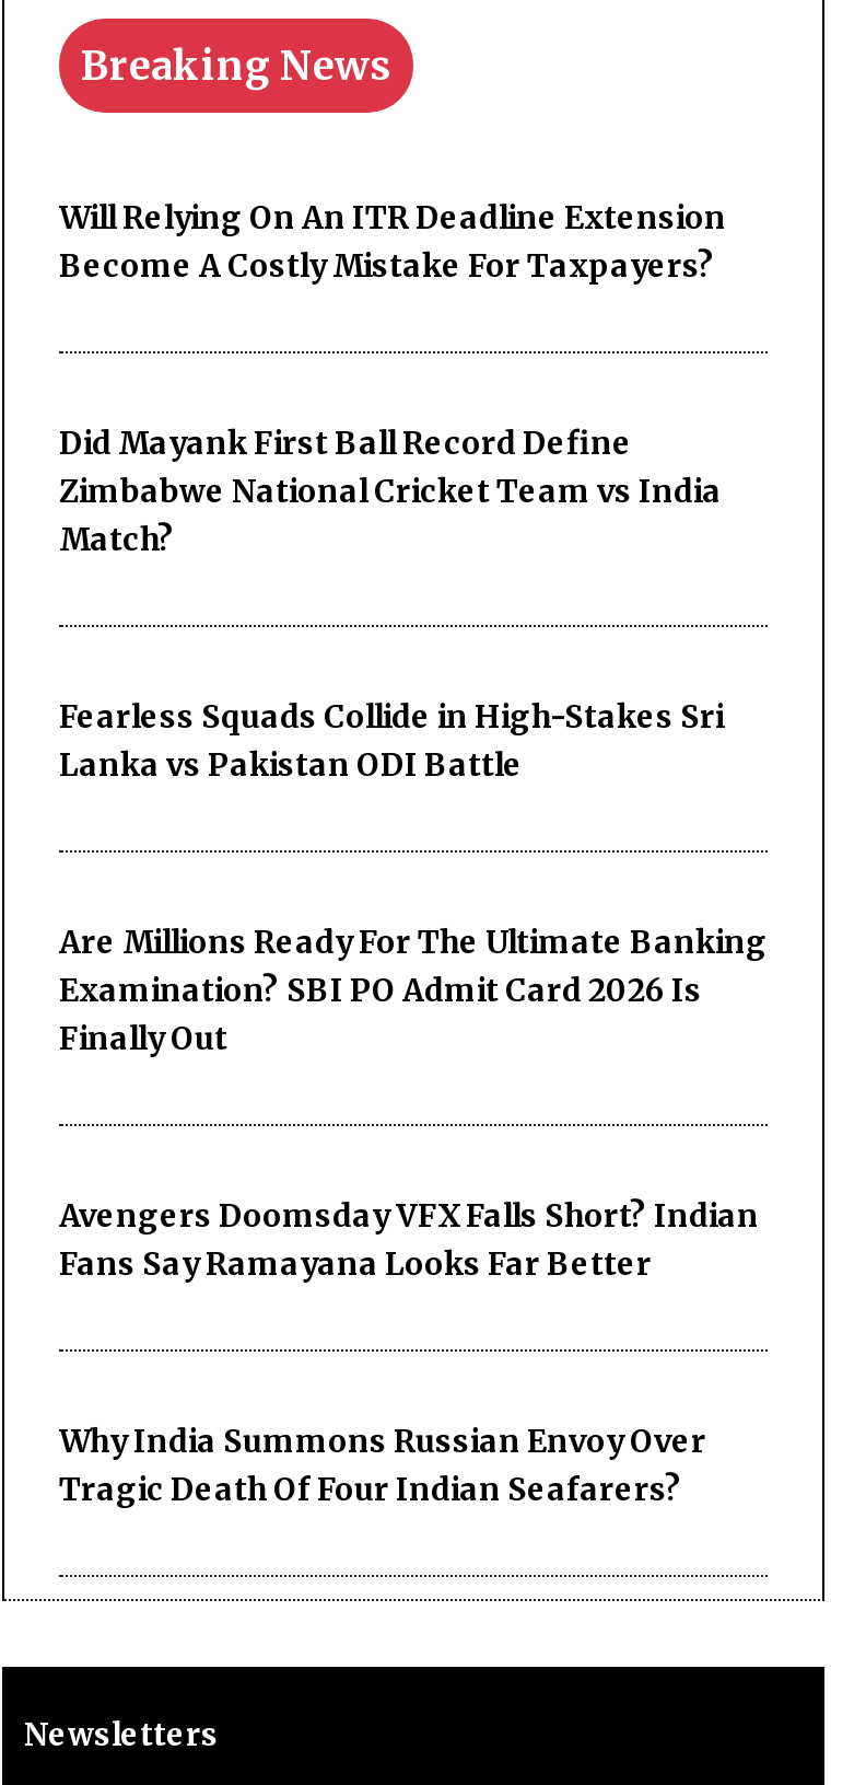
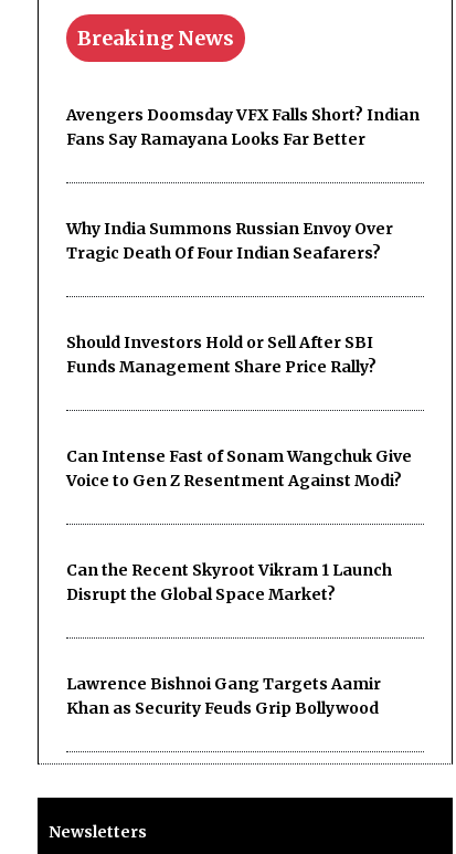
- Will Relying On An ITR Deadline Extension
- Become A Costly Mistake For Taxpayers?

- Did Mayank First Ball Record Define
- Zimbabwe National Cricket Team vs India
- Match?

- Fearless Squads Collide in High-Stakes Sri
- Lanka vs Pakistan ODI Battle

- Are Millions Ready For The Ultimate Banking
- Examination? SBI PO Admit Card 2026 Is
- Finally Out

moved up: Avengers Doomsday VFX Falls Short? Indian | Fans Say Ramayana Looks Far Better | Why India Summons Russian Envoy Over | Tragic Death Of Four Indian Seafarers?

+ Should Investors Hold or Sell After SBI
+ Funds Management Share Price Rally?

+ Can Intense Fast of Sonam Wangchuk Give
+ Voice to Gen Z Resentment Against Modi?

+ Can the Recent Skyroot Vikram 1 Launch
+ Disrupt the Global Space Market?

+ Lawrence Bishnoi Gang Targets Aamir
+ Khan as Security Feuds Grip Bollywood
